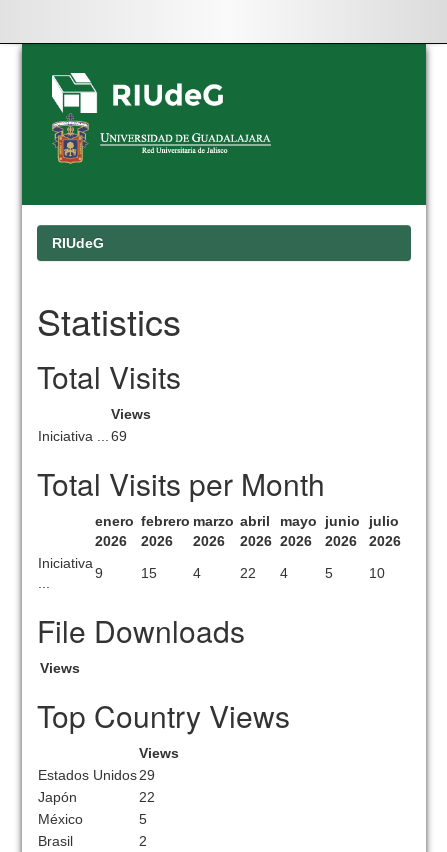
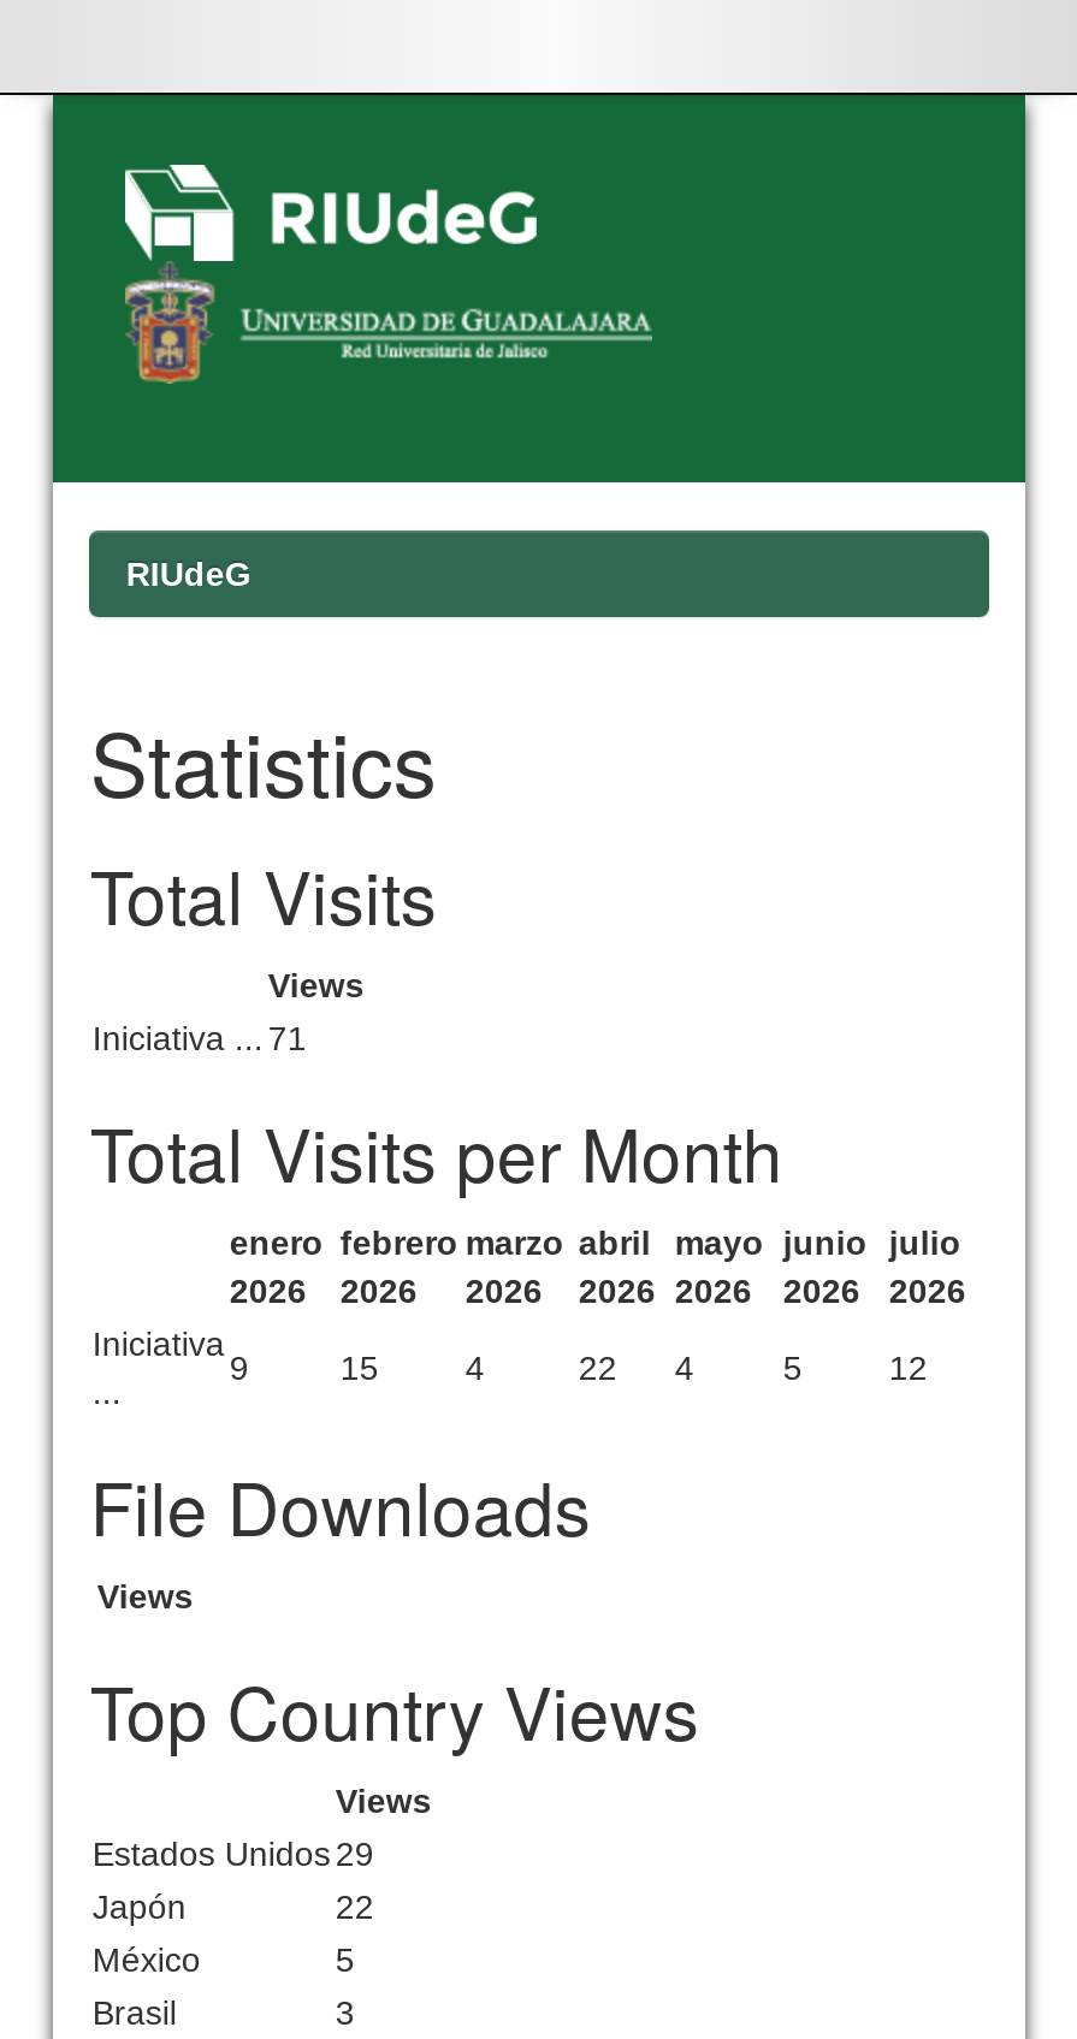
- Iniciativa ... 69
+ Iniciativa ... 71

- 10
+ 12

- 2
+ 3
